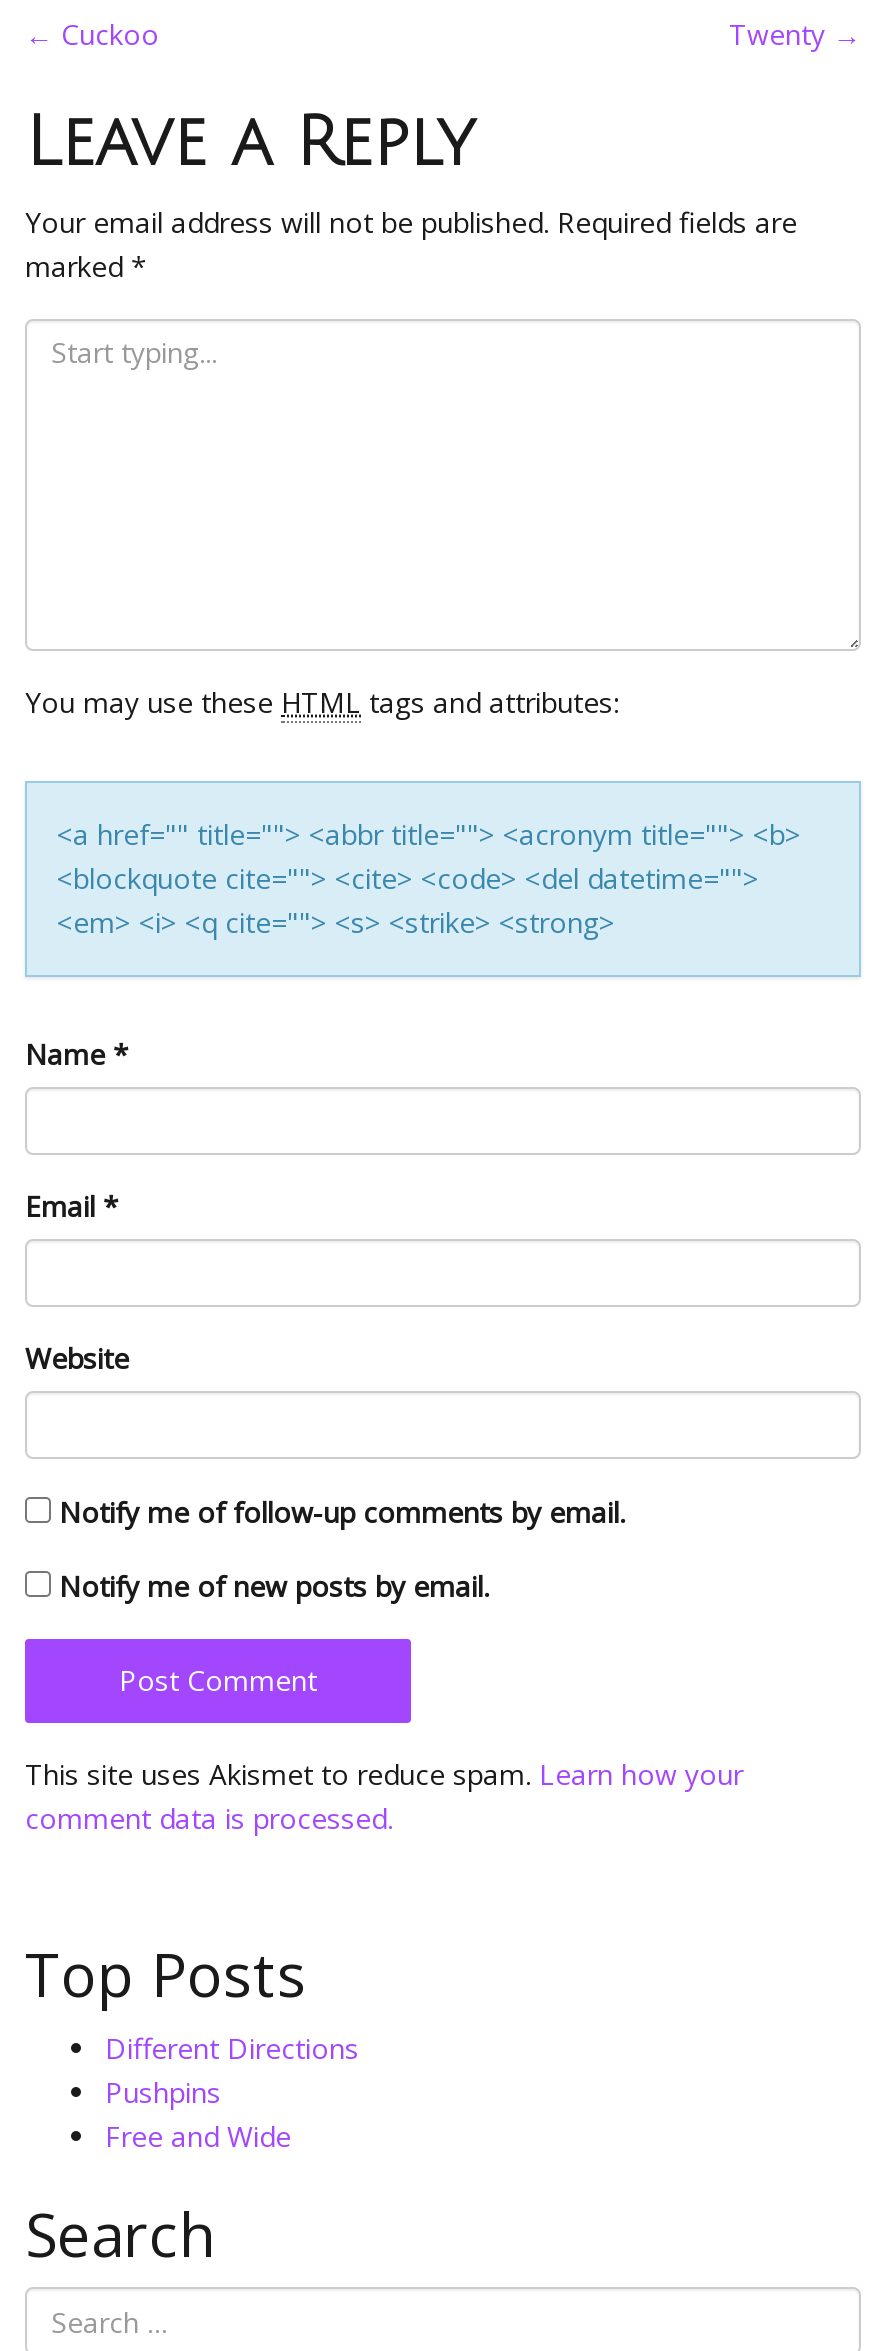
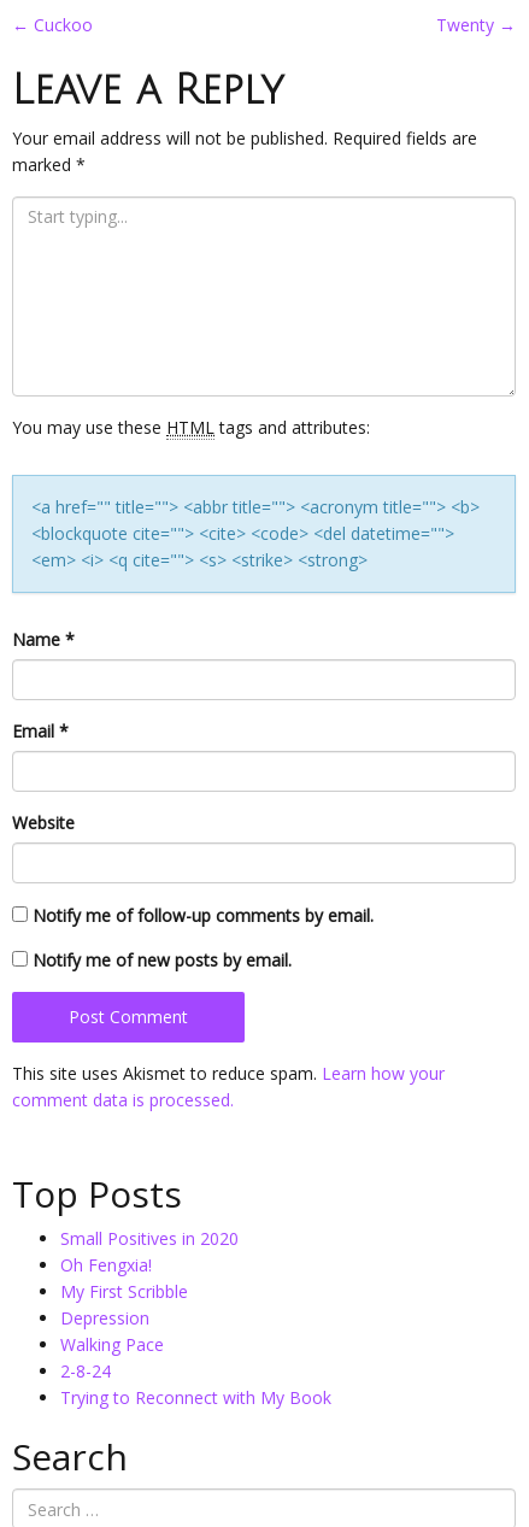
- Different Directions
- Pushpins
- Free and Wide
+ Small Positives in 2020
+ Oh Fengxia!
+ My First Scribble
+ Depression
+ Walking Pace
+ 2-8-24
+ Trying to Reconnect with My Book
